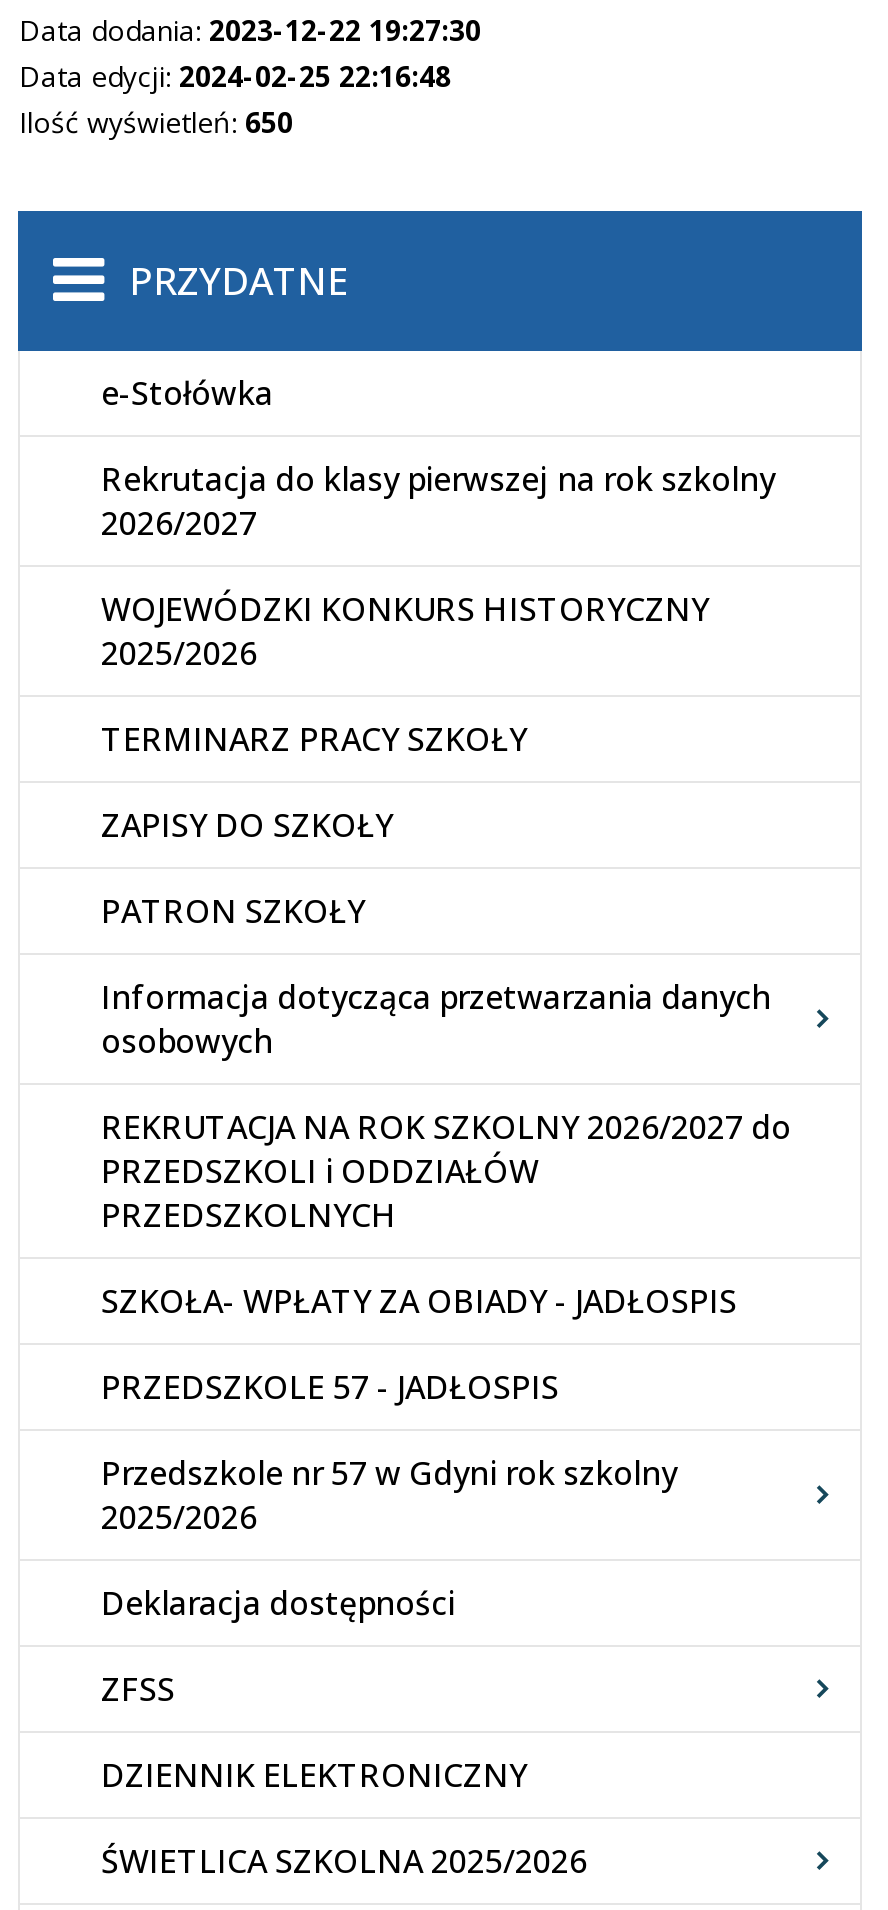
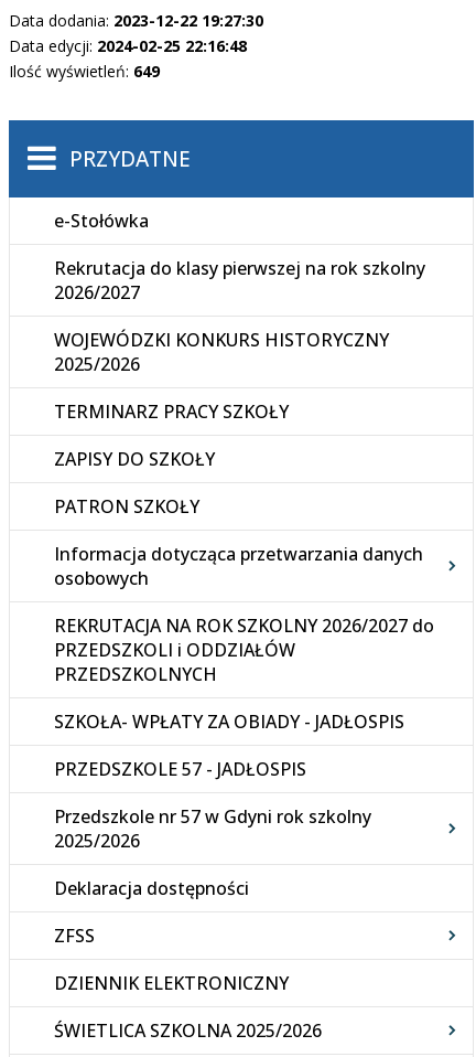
- Ilość wyświetleń: 650
+ Ilość wyświetleń: 649
